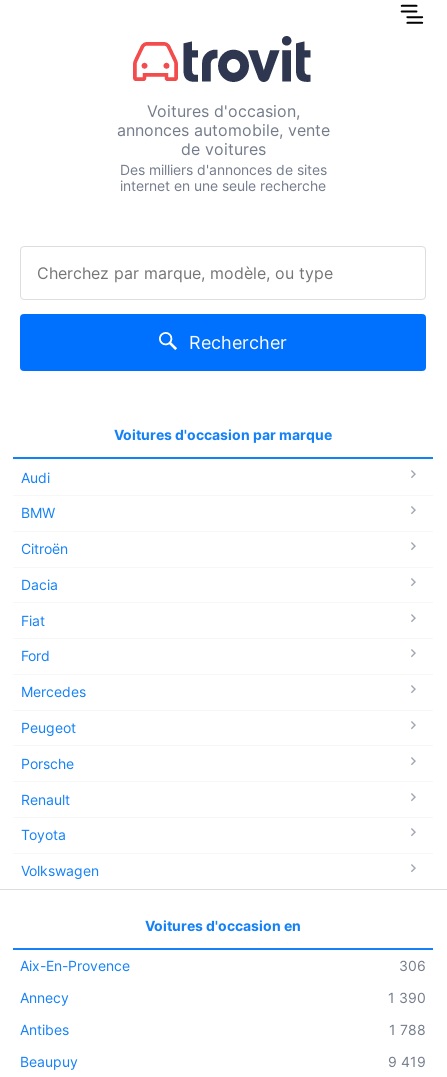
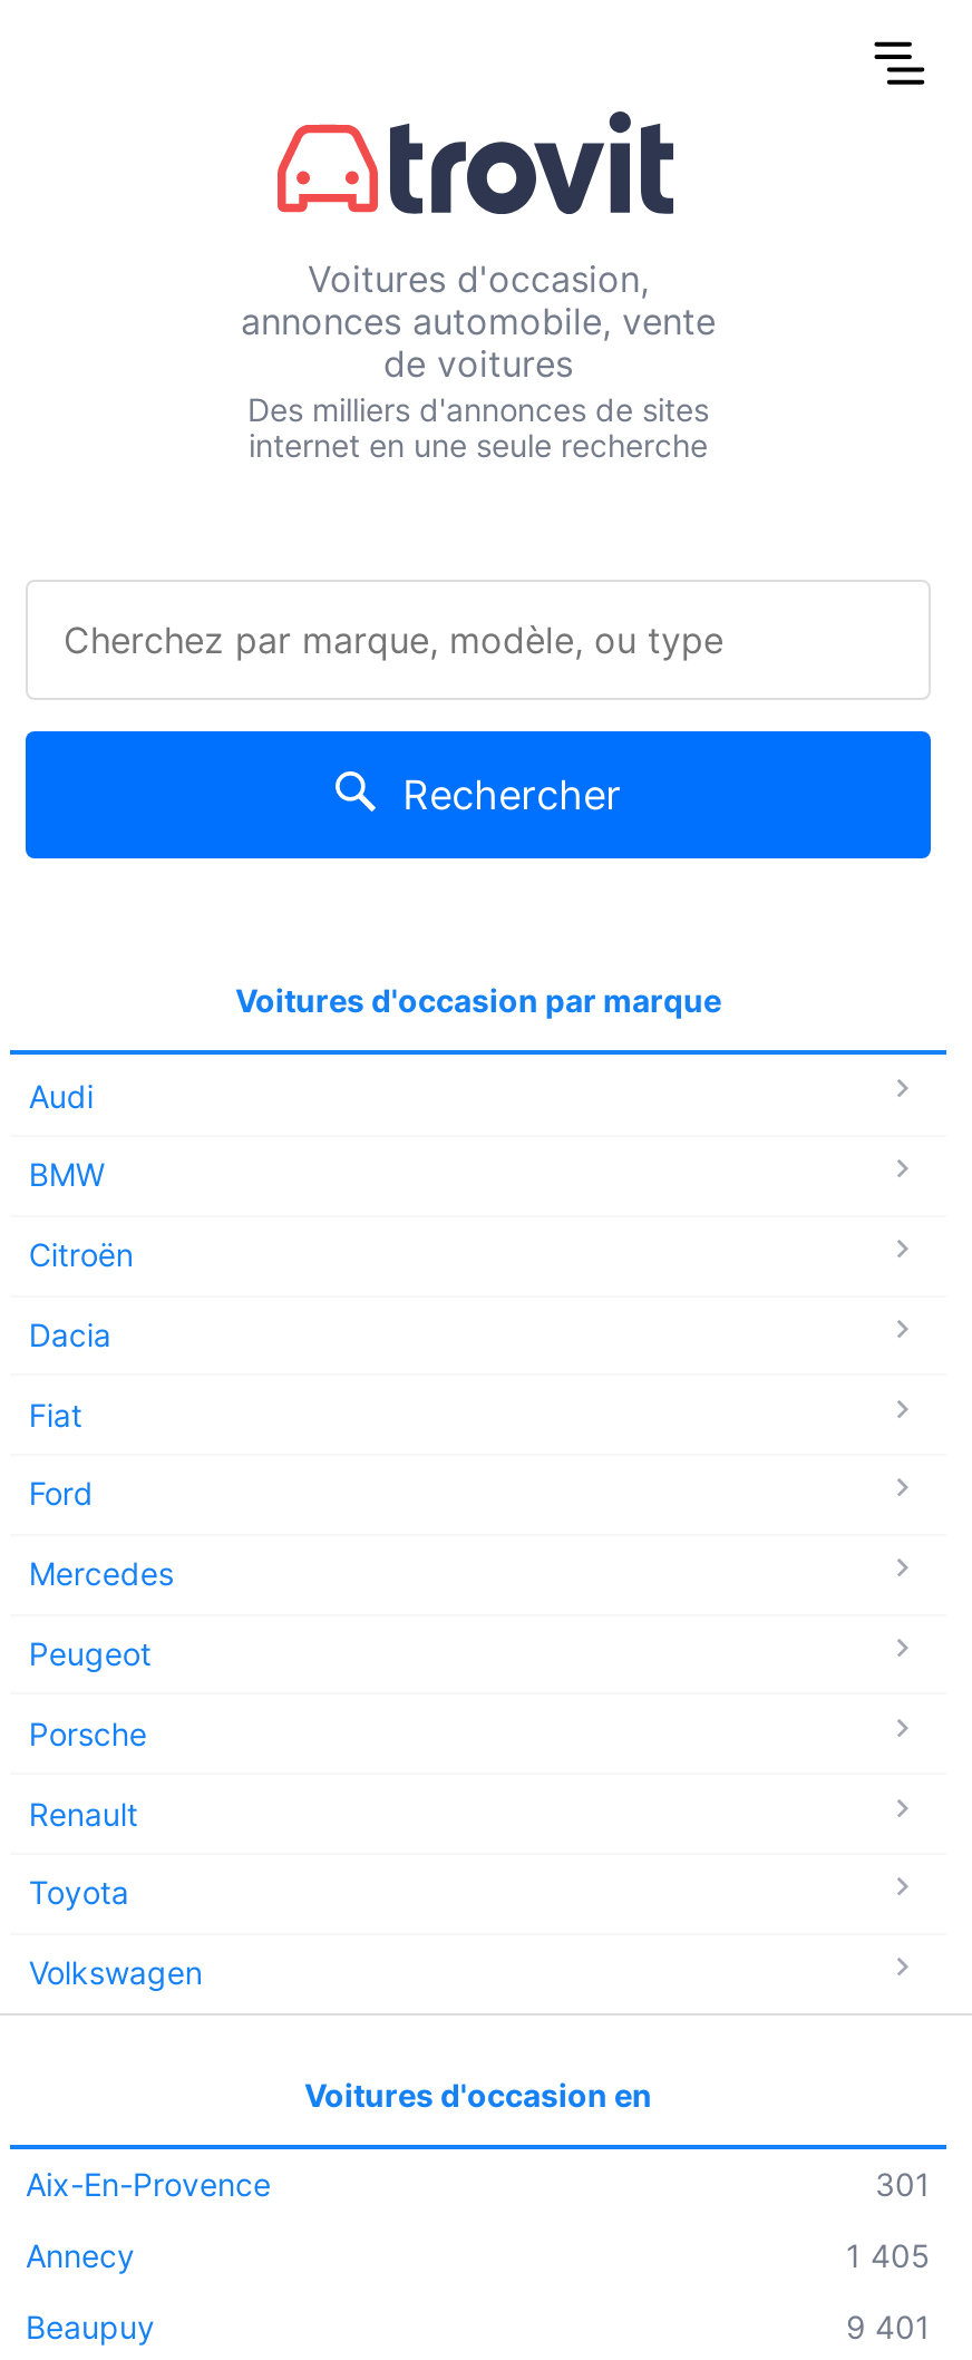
- 306
+ 301

- 1 390
- Antibes
- 1 788
+ 1 405

- 9 419
+ 9 401
